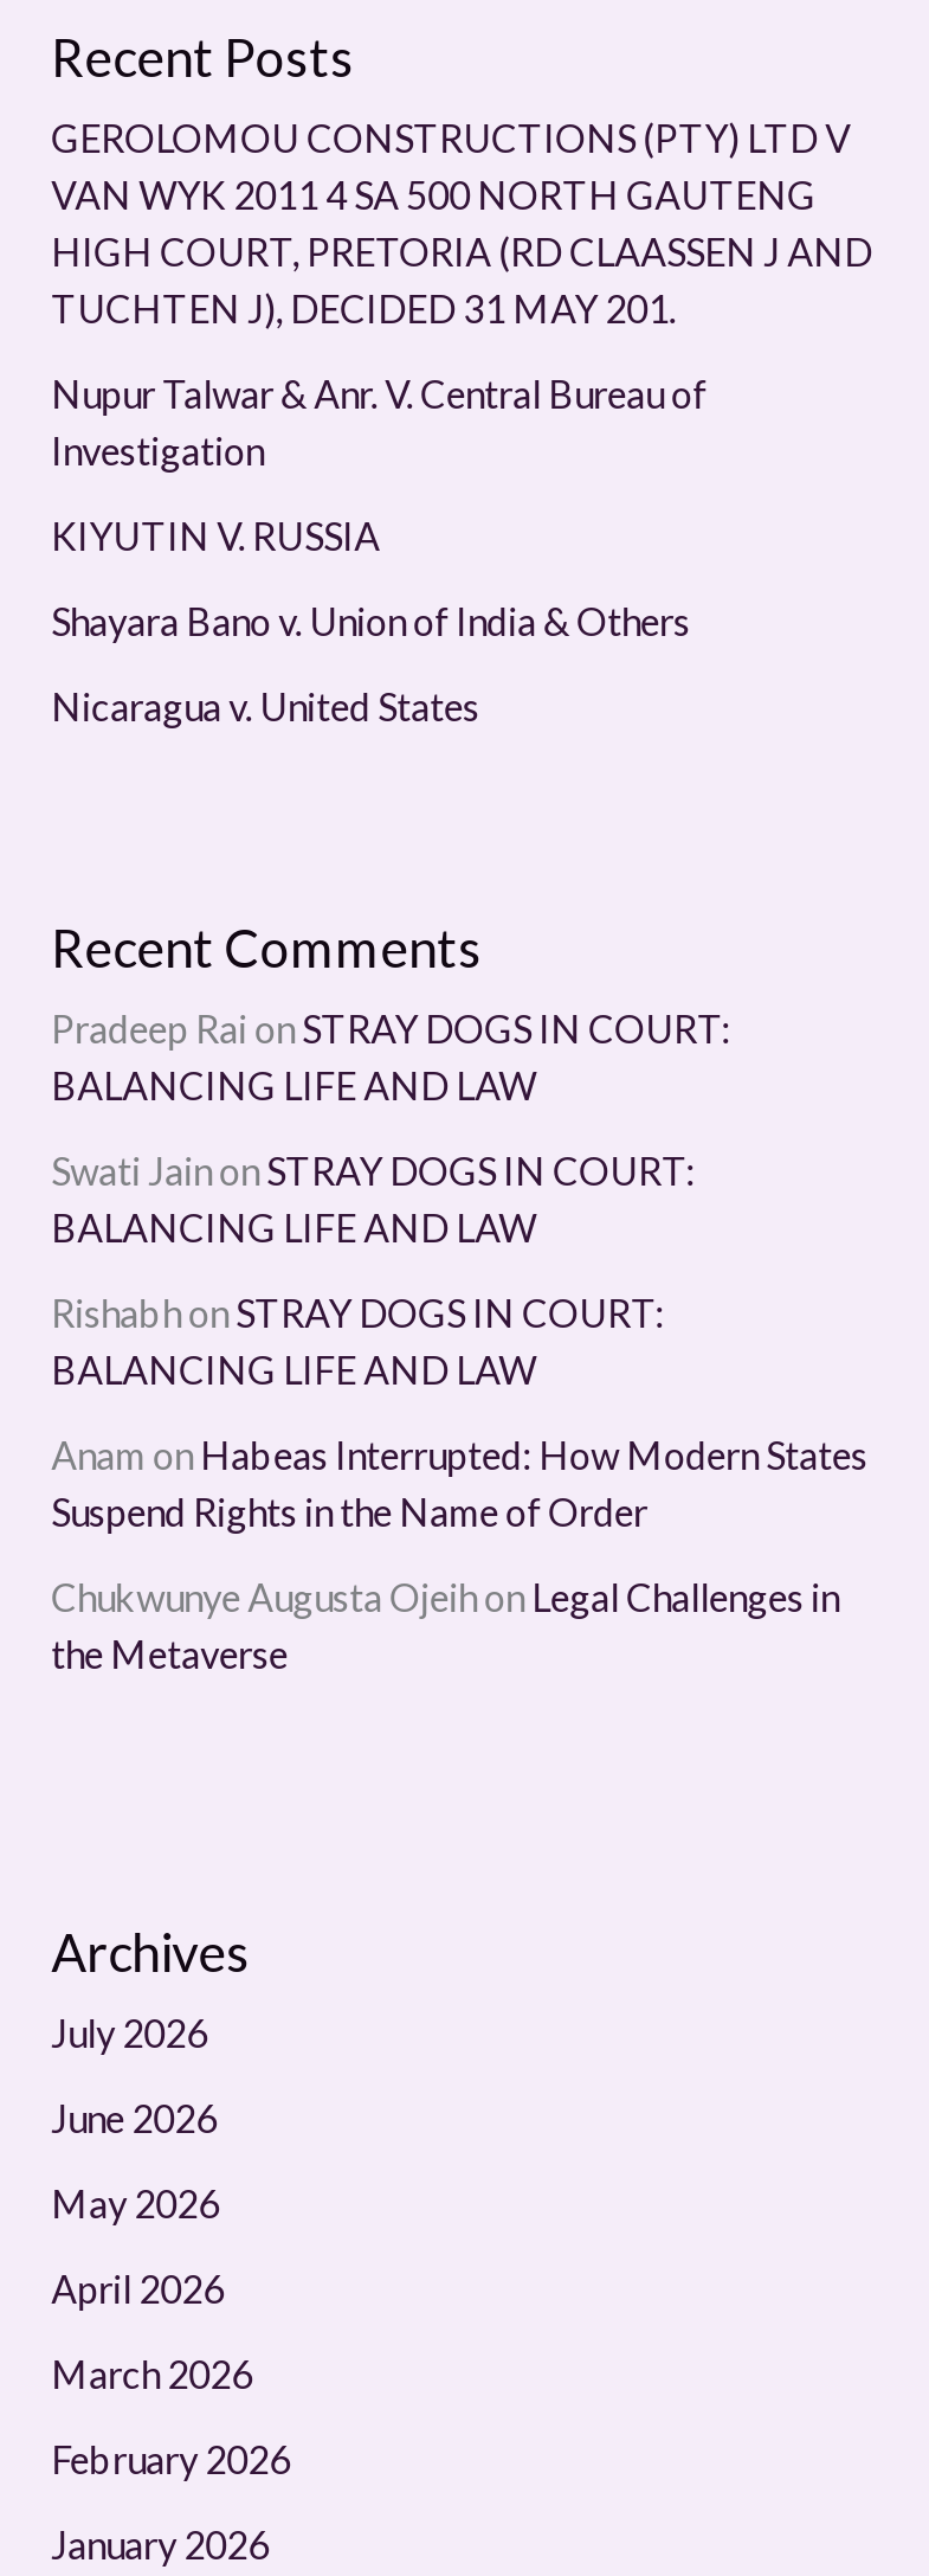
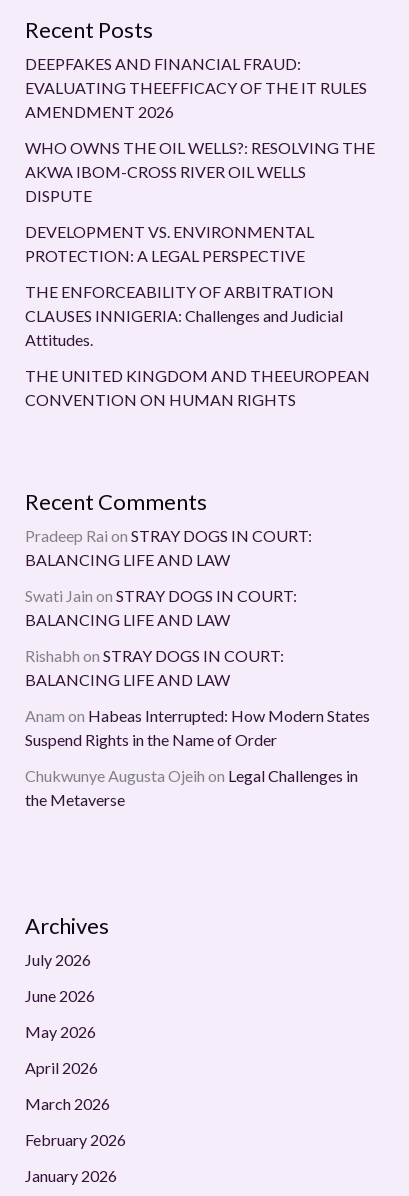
- GEROLOMOU CONSTRUCTIONS (PTY) LTD V
- VAN WYK 2011 4 SA 500 NORTH GAUTENG
- HIGH COURT, PRETORIA (RD CLAASSEN J AND
- TUCHTEN J), DECIDED 31 MAY 201.
+ DEEPFAKES AND FINANCIAL FRAUD:
+ EVALUATING THEEFFICACY OF THE IT RULES
+ AMENDMENT 2026

- Nupur Talwar & Anr. V. Central Bureau of
- Investigation
+ WHO OWNS THE OIL WELLS?: RESOLVING THE
+ AKWA IBOM-CROSS RIVER OIL WELLS
+ DISPUTE

- KIYUTIN V. RUSSIA
+ DEVELOPMENT VS. ENVIRONMENTAL
+ PROTECTION: A LEGAL PERSPECTIVE

- Shayara Bano v. Union of India & Others
+ THE ENFORCEABILITY OF ARBITRATION
+ CLAUSES INNIGERIA: Challenges and Judicial
+ Attitudes.

- Nicaragua v. United States
+ THE UNITED KINGDOM AND THEEUROPEAN
+ CONVENTION ON HUMAN RIGHTS
